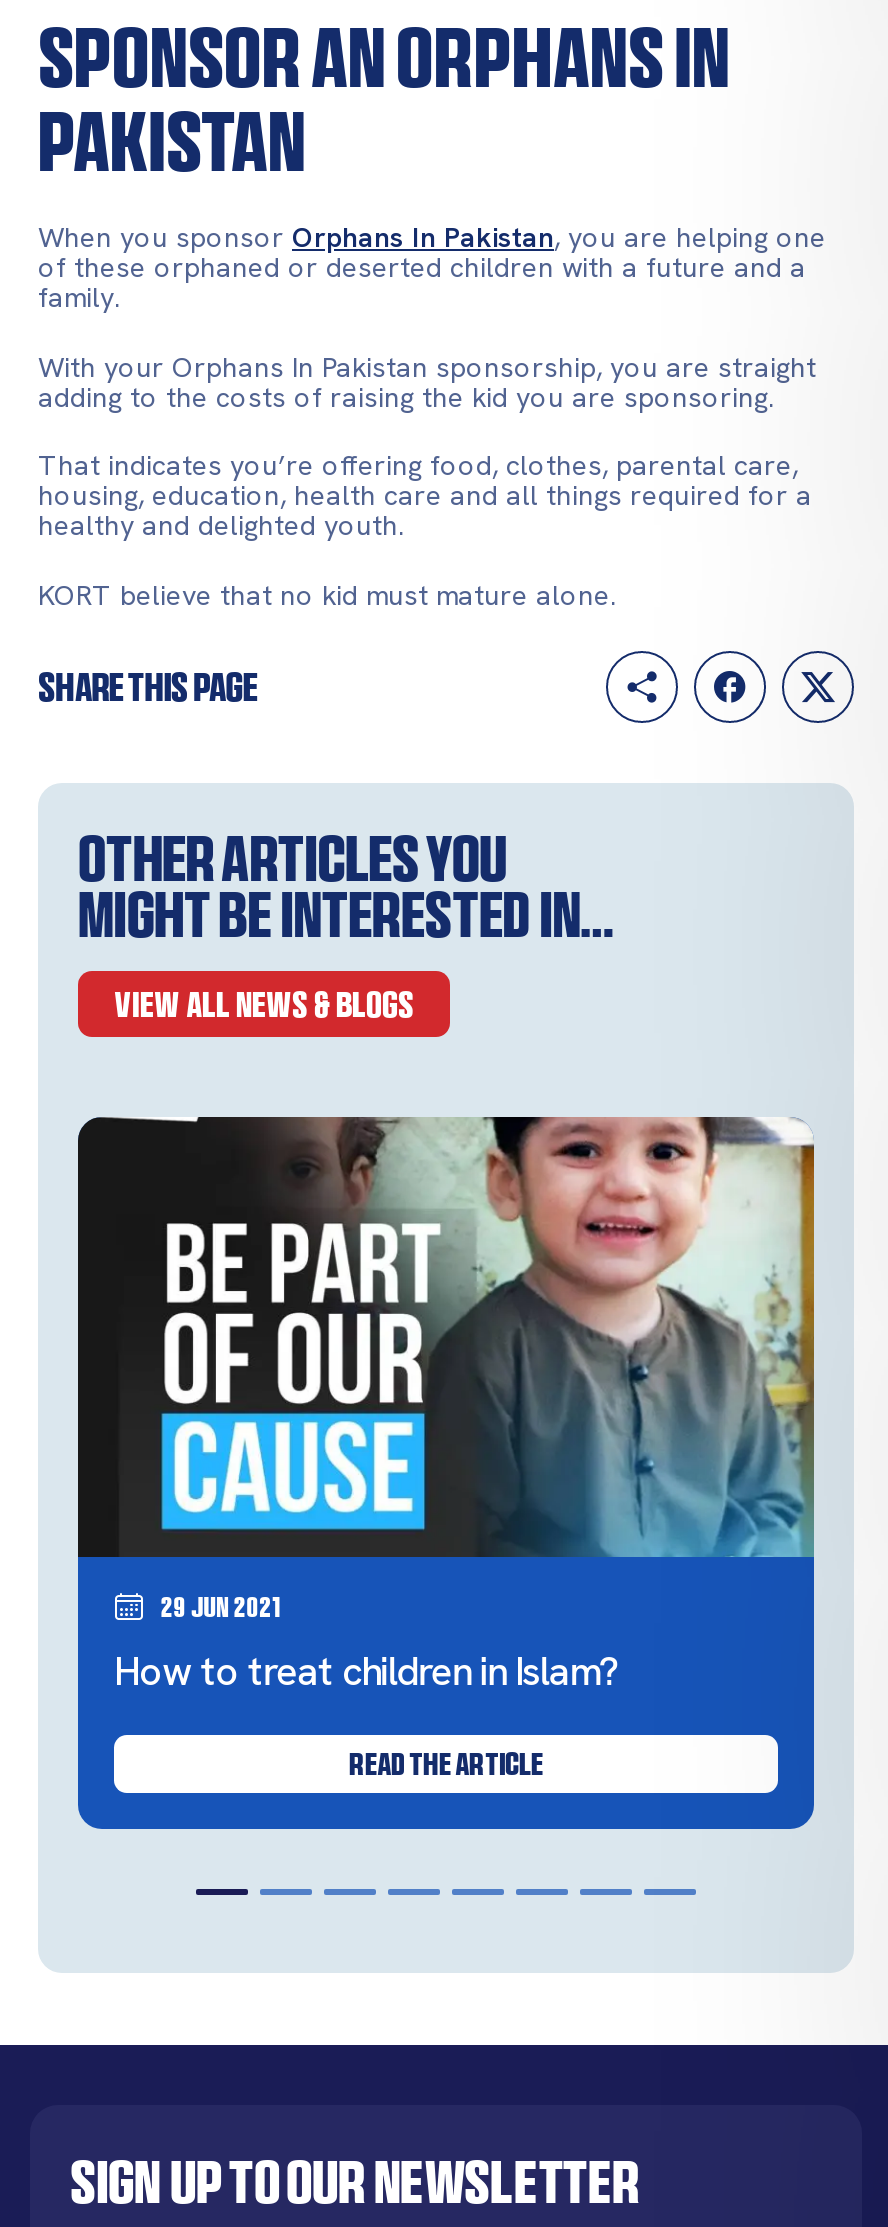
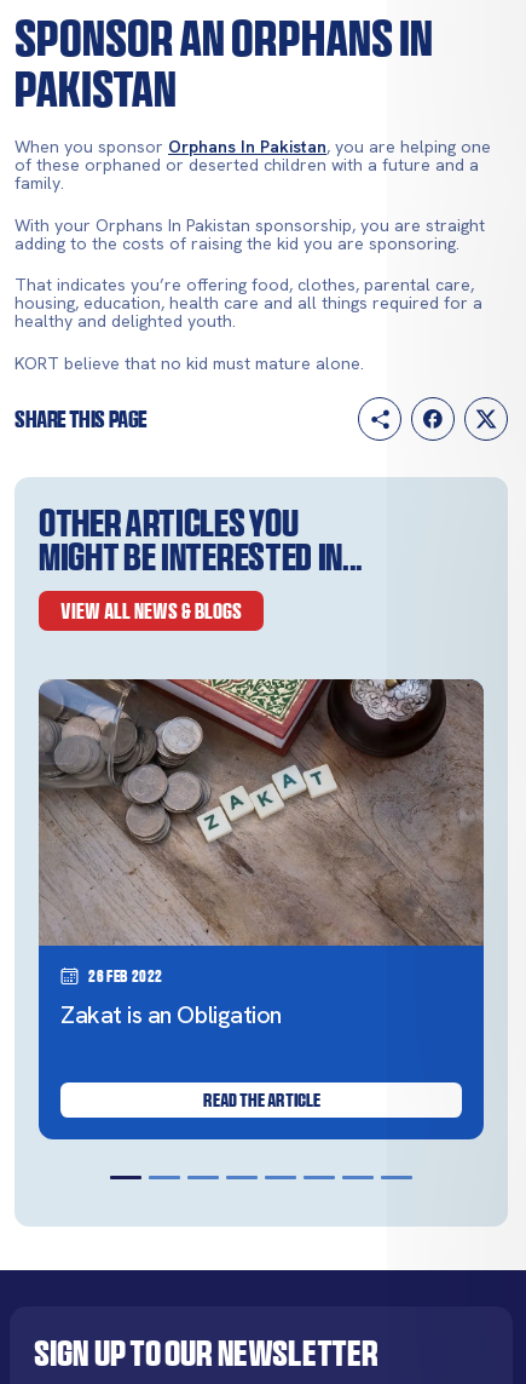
- [image]
- 29 Jun 2021
- How to treat children in Islam?
+ [image]
+ 26 Feb 2022
+ Zakat is an Obligation
